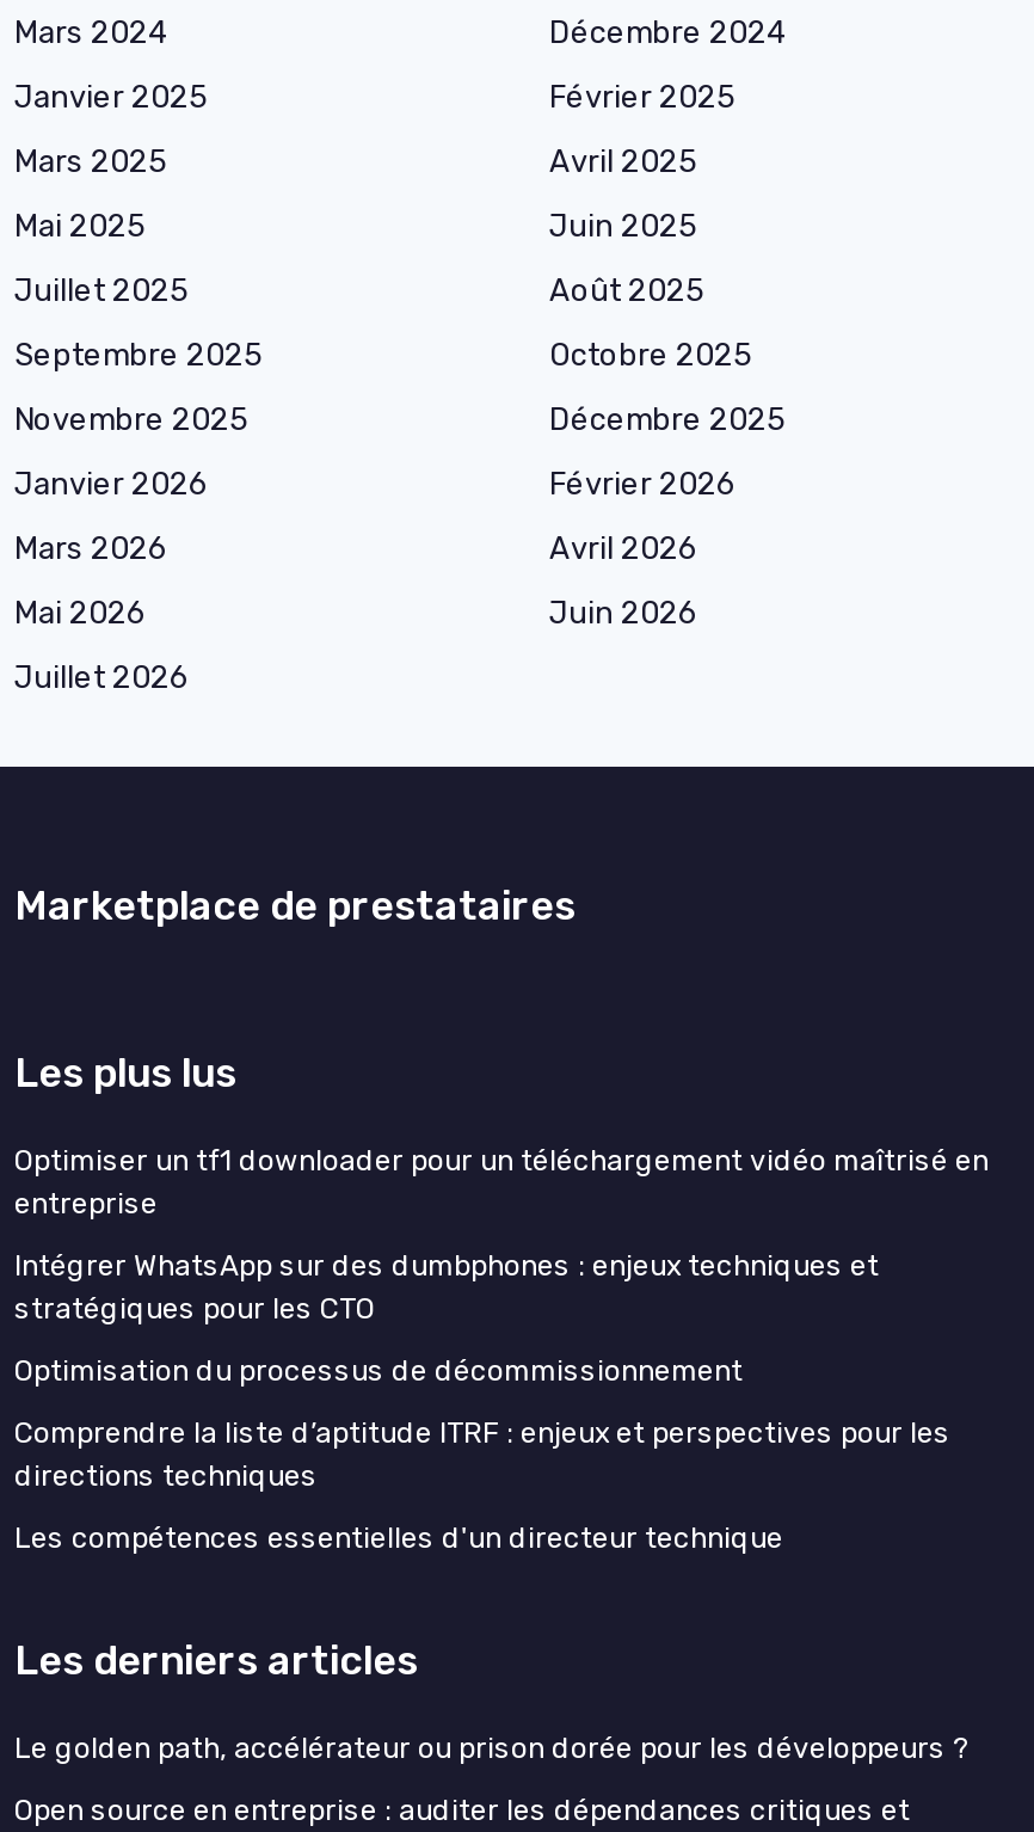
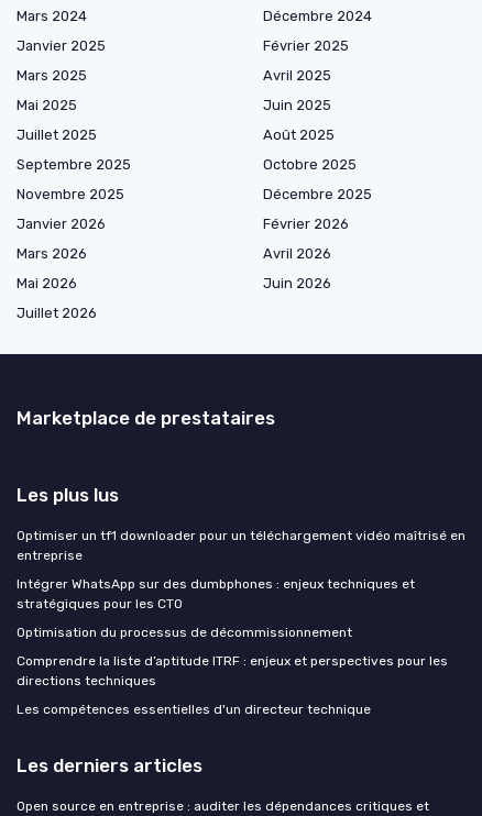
- Le golden path, accélérateur ou prison dorée pour les développeurs ?
